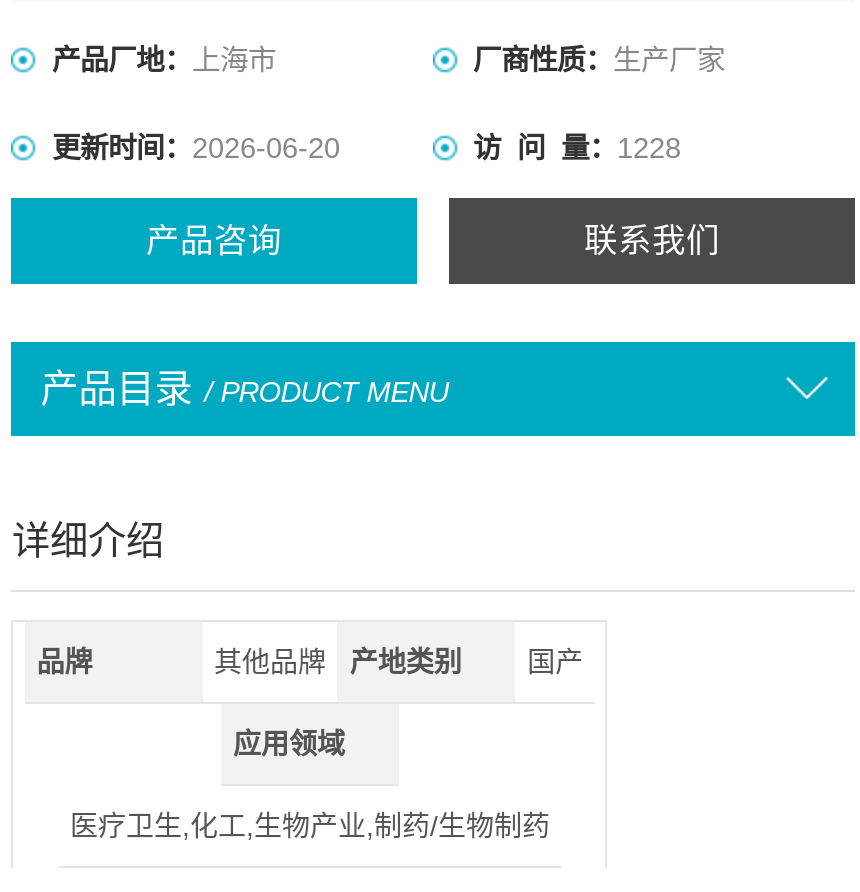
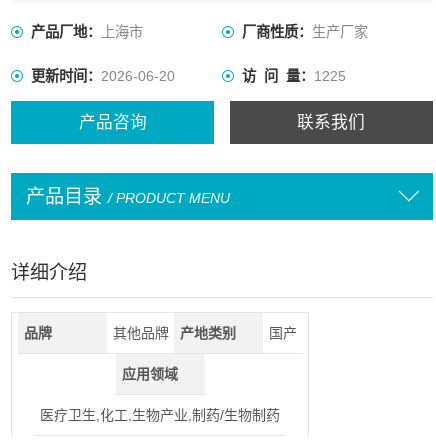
- 访 问 量：1228
+ 访 问 量：1225
